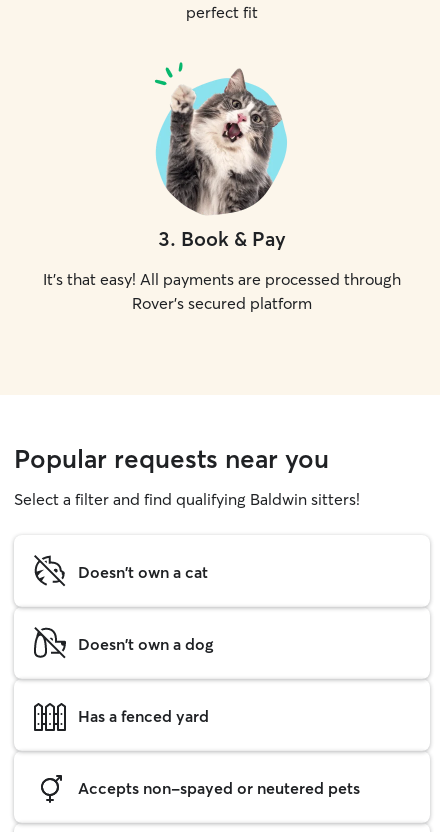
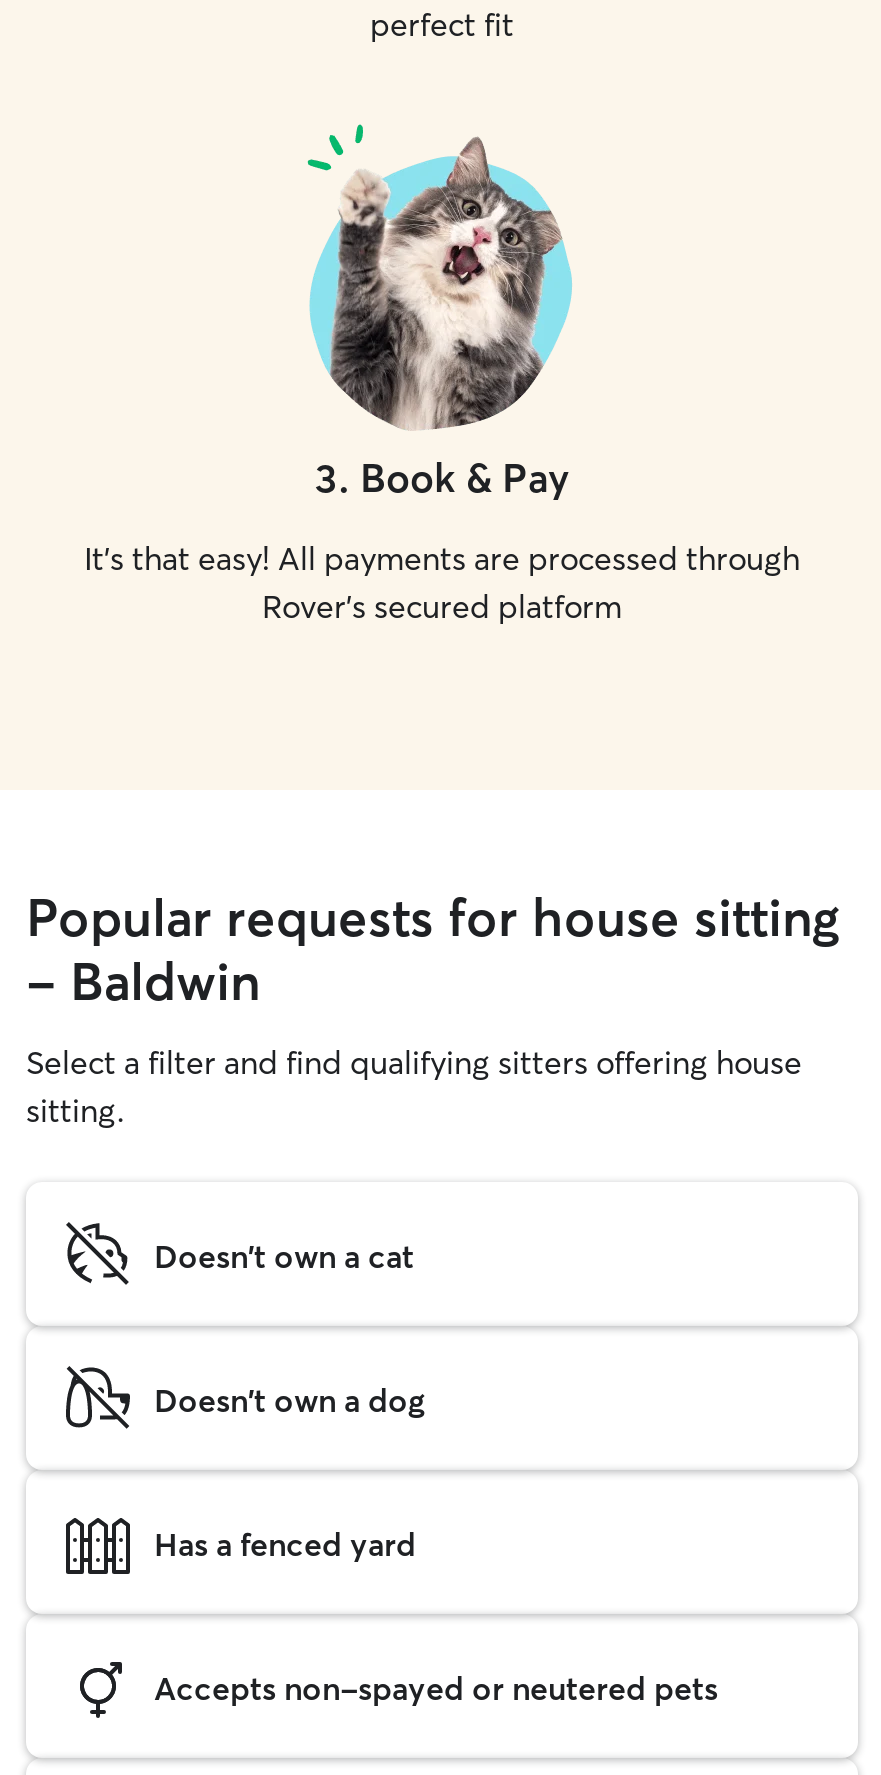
- Popular requests near you
- Select a filter and find qualifying Baldwin sitters!
+ Popular requests for house sitting
+ - Baldwin
+ Select a filter and find qualifying sitters offering house
+ sitting.
